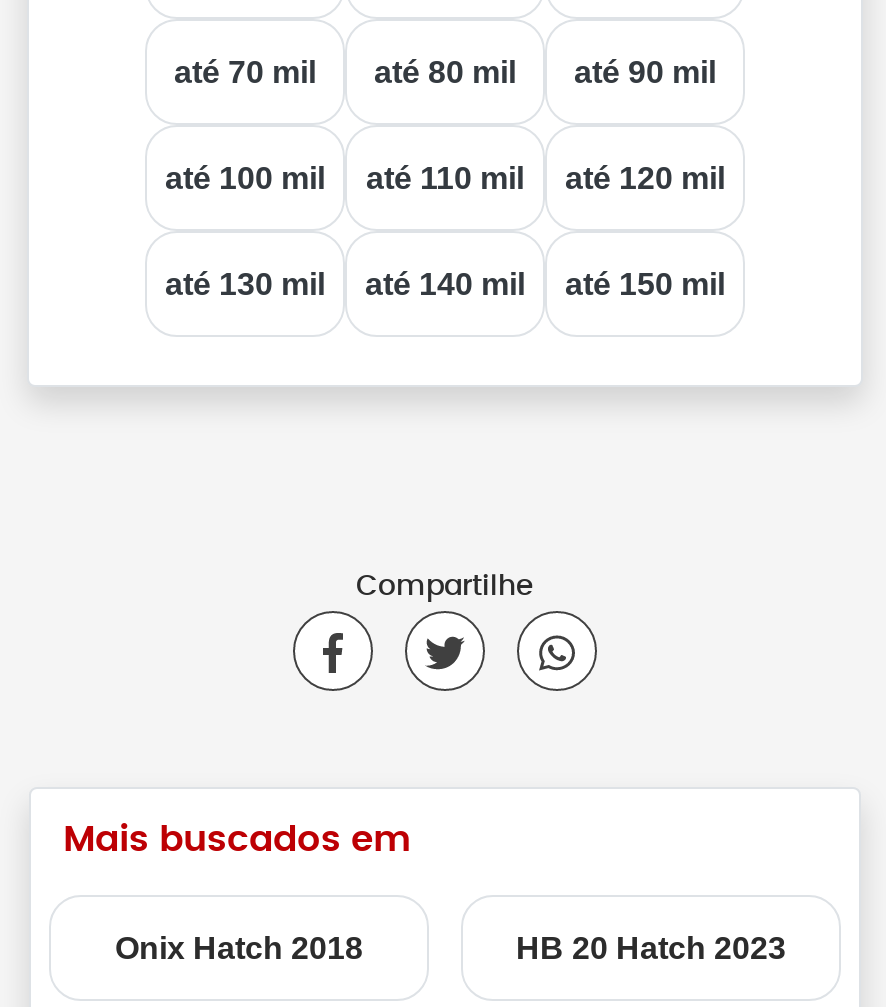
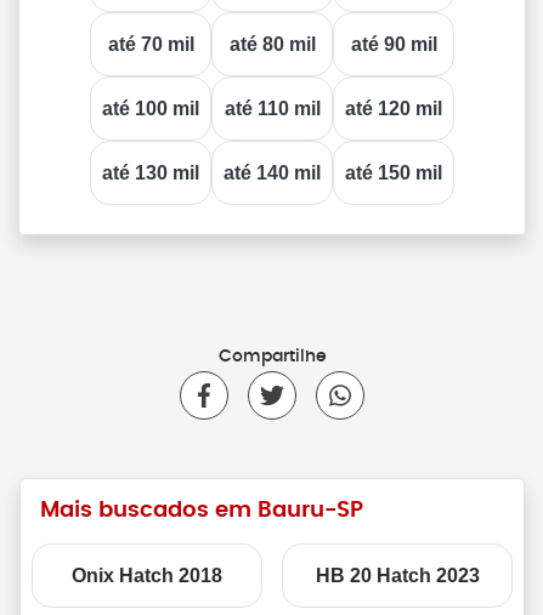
- Mais buscados em
+ Mais buscados em Bauru-SP
